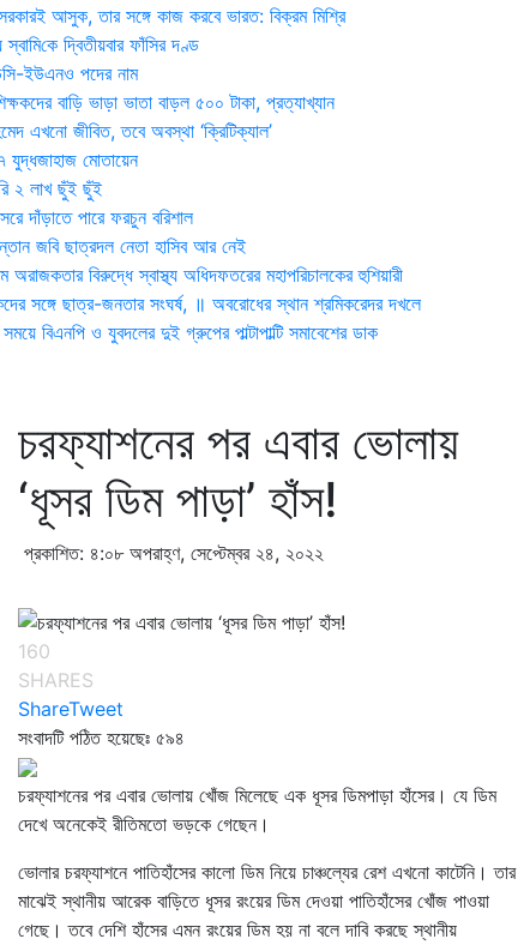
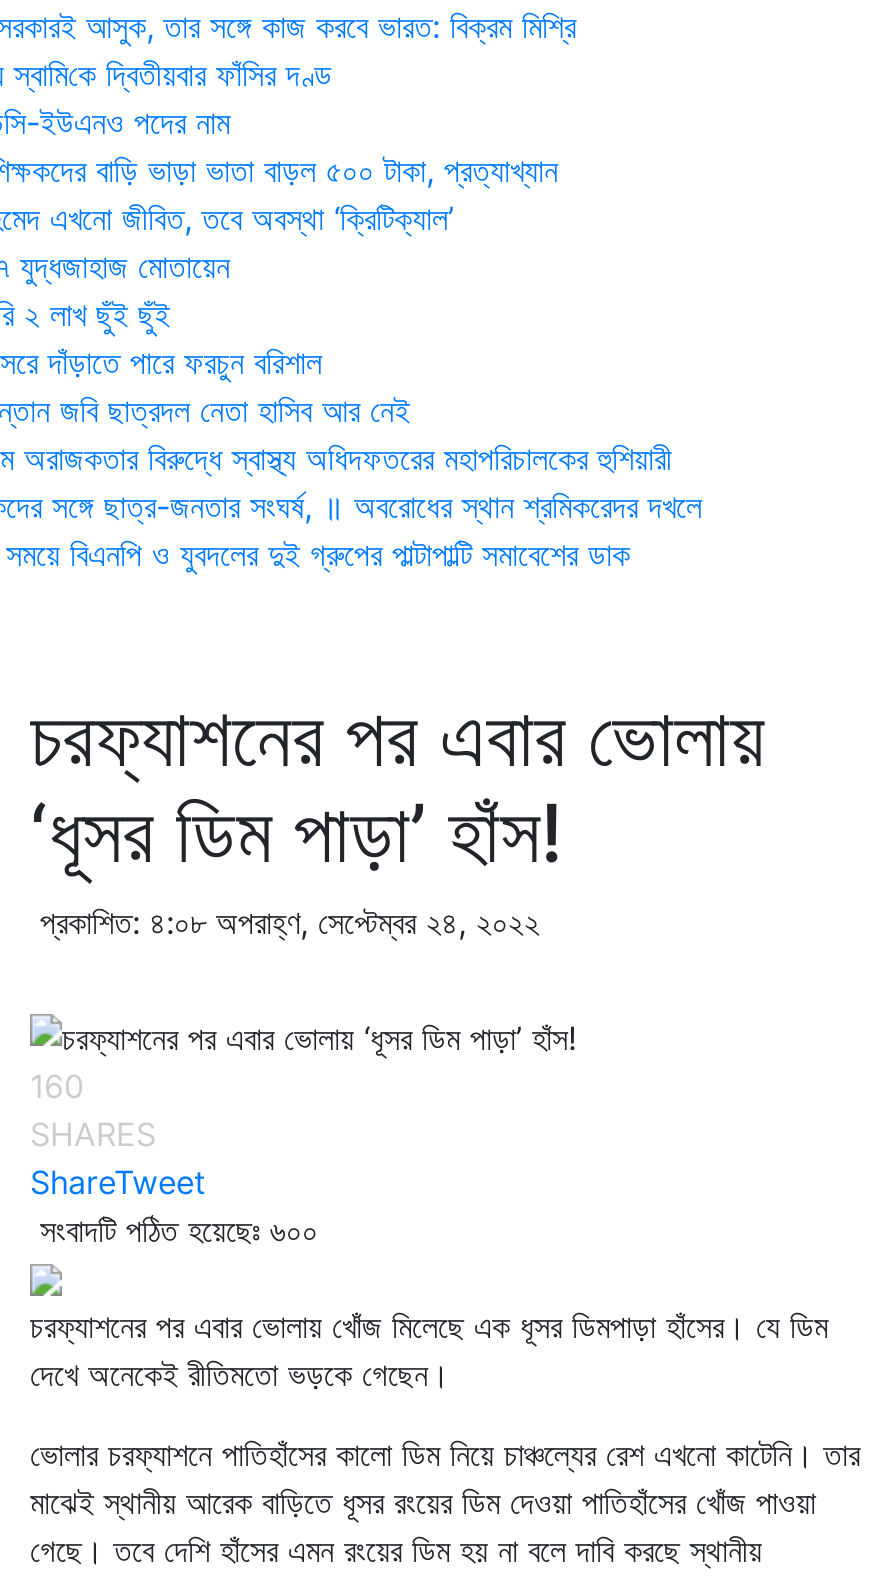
- সংবাদটি পঠিত হয়েছেঃ ৫৯৪
+ সংবাদটি পঠিত হয়েছেঃ ৬০০
